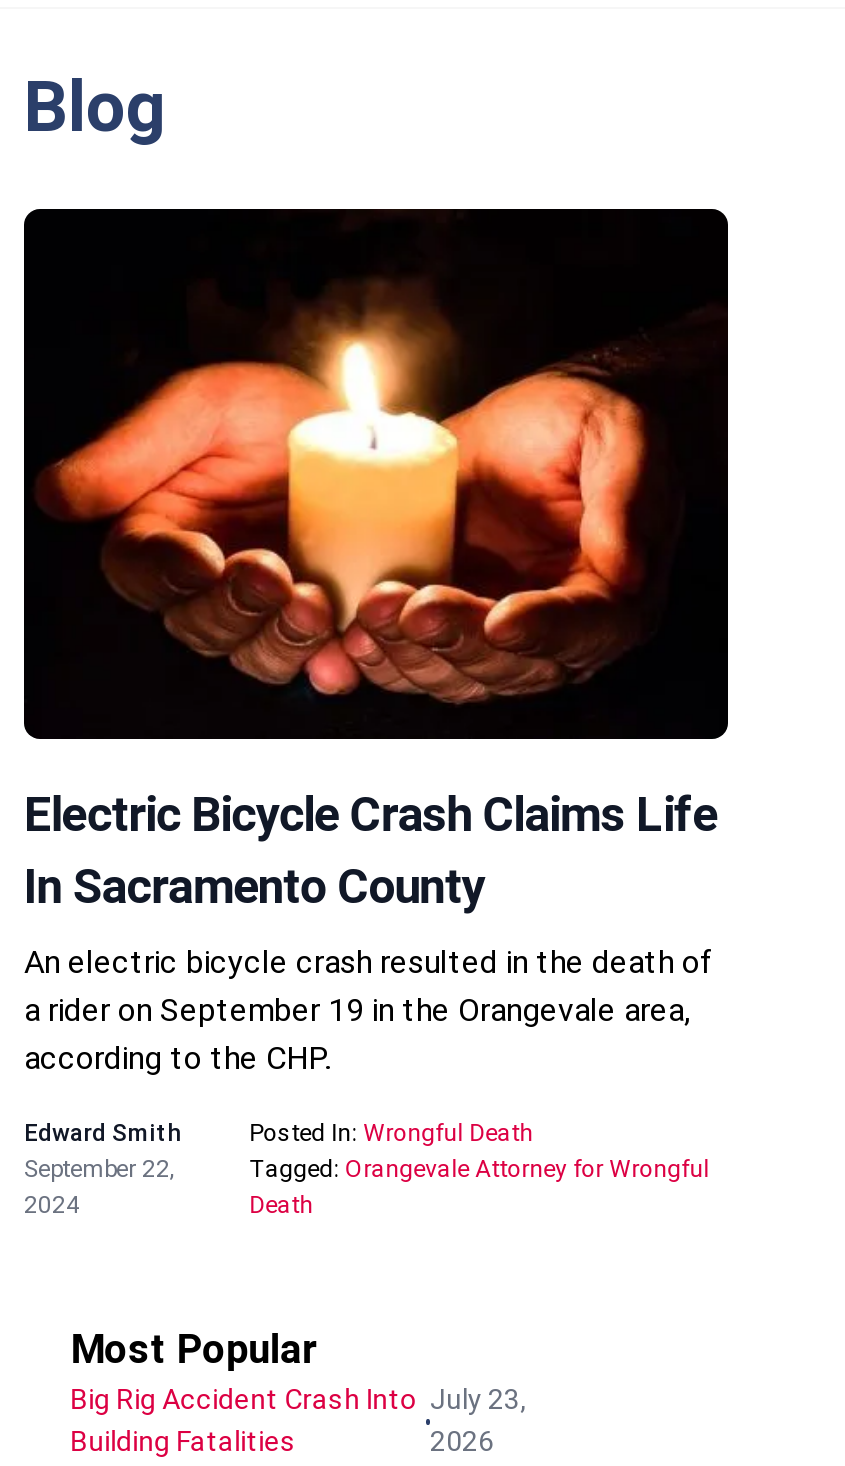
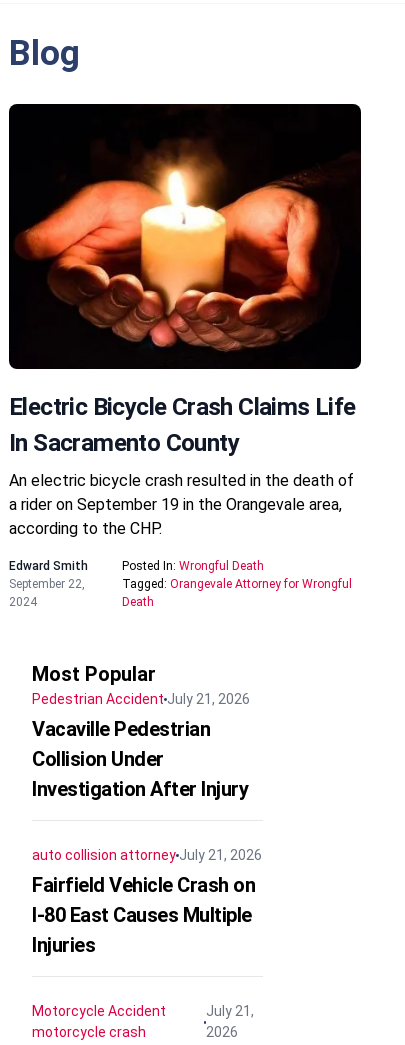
- Big Rig Accident Crash Into
- Building Fatalities
+ Pedestrian Accident July 21, 2026
+ Vacaville Pedestrian
+ Collision Under
+ Investigation After Injury
+ auto collision attorney July 21, 2026
+ Fairfield Vehicle Crash on
+ I-80 East Causes Multiple
+ Injuries
+ Motorcycle Accident
+ motorcycle crash

- July 23,
+ July 21,
